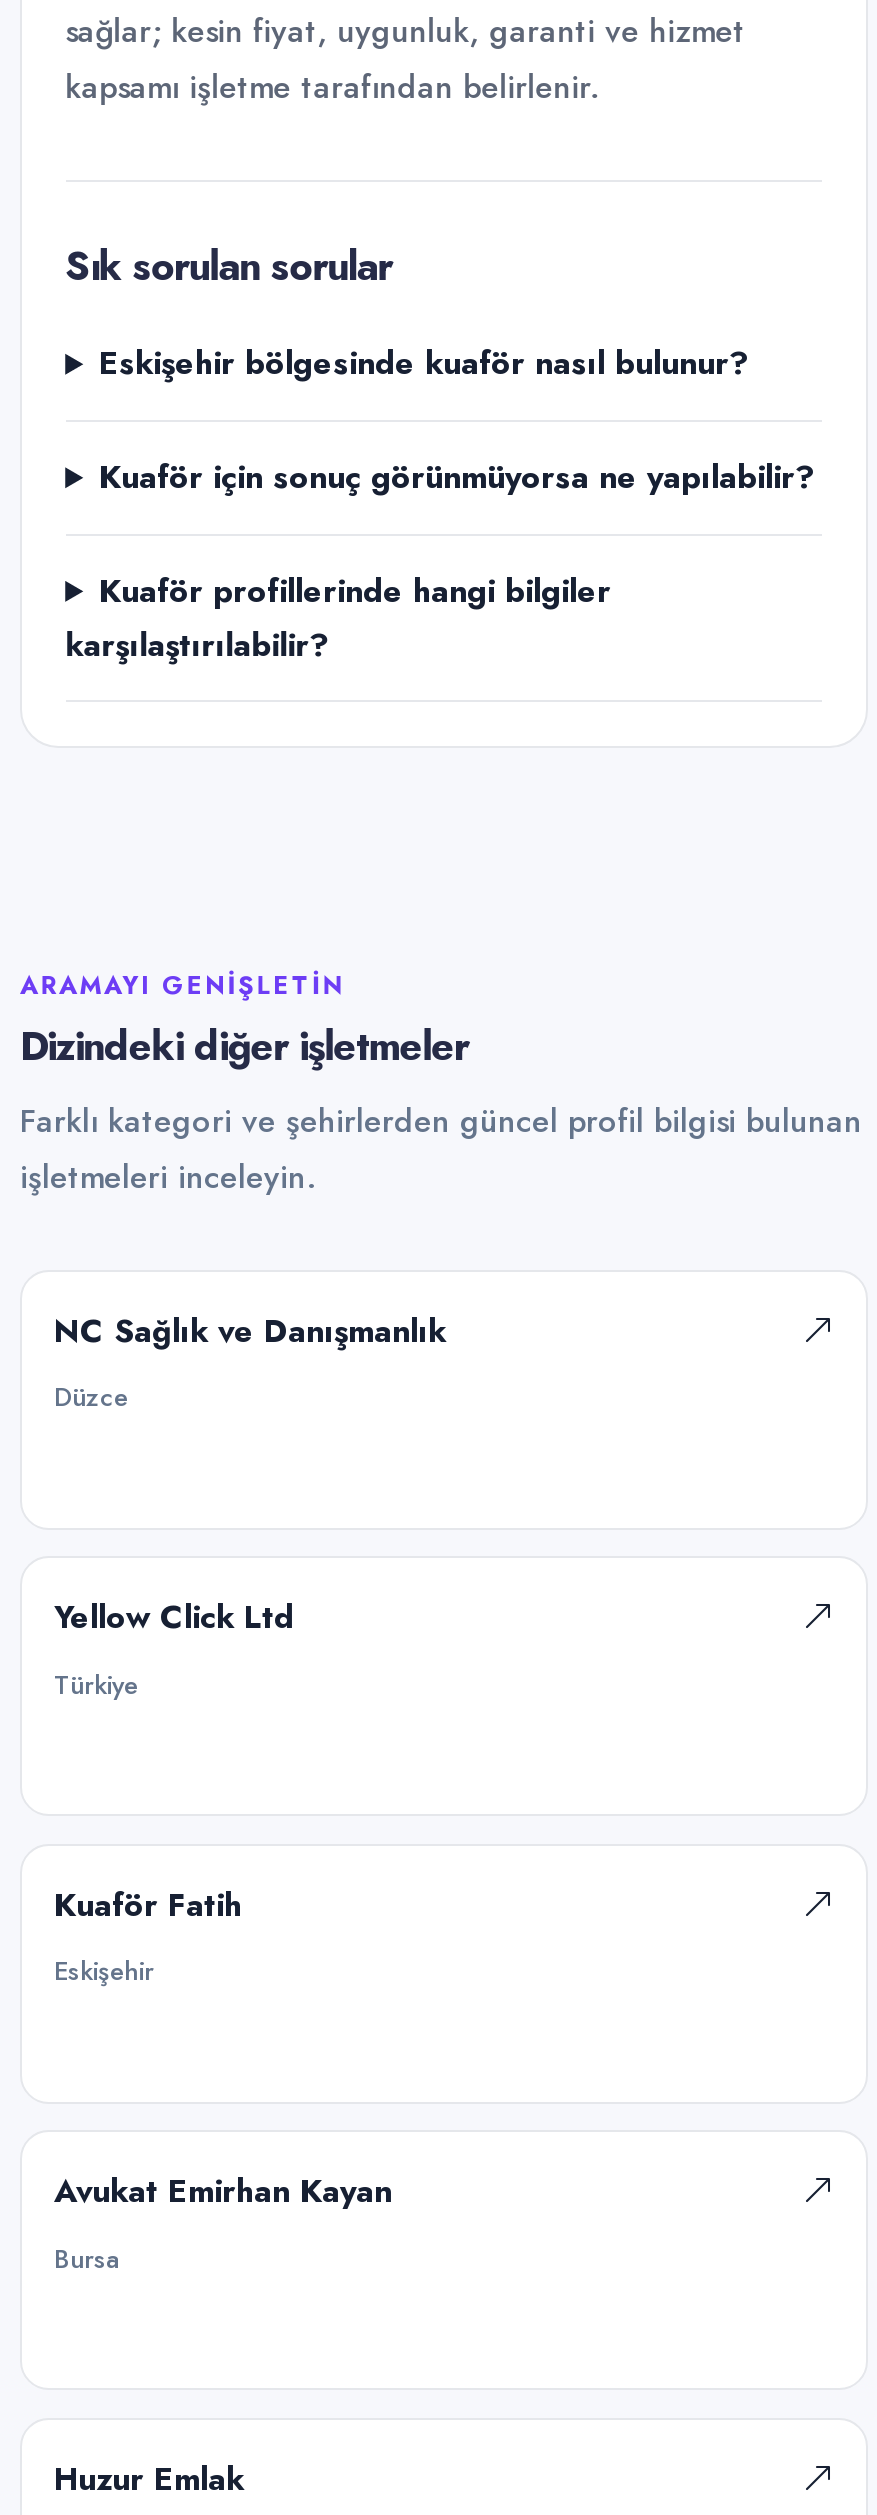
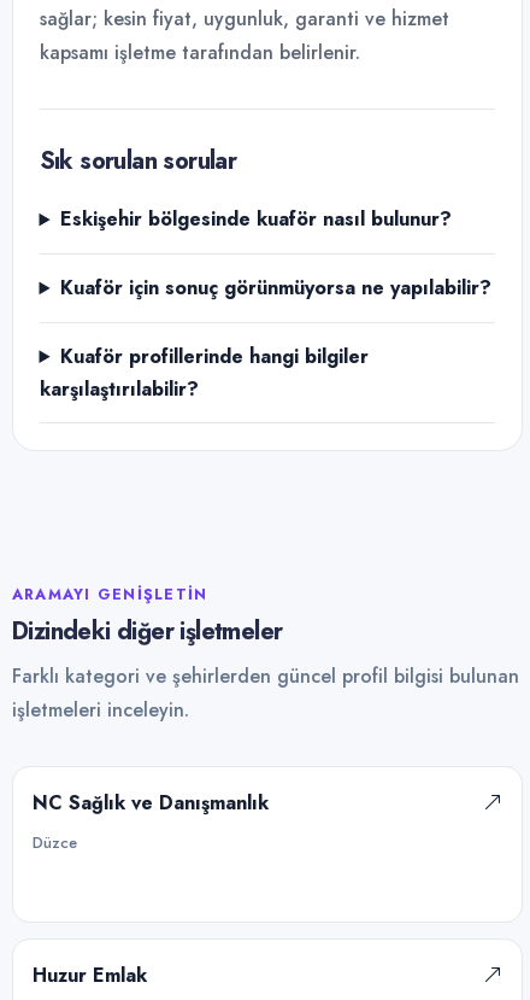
- Yellow Click Ltd
- Türkiye

- Kuaför Fatih
- Eskişehir

- Avukat Emirhan Kayan
- Bursa
